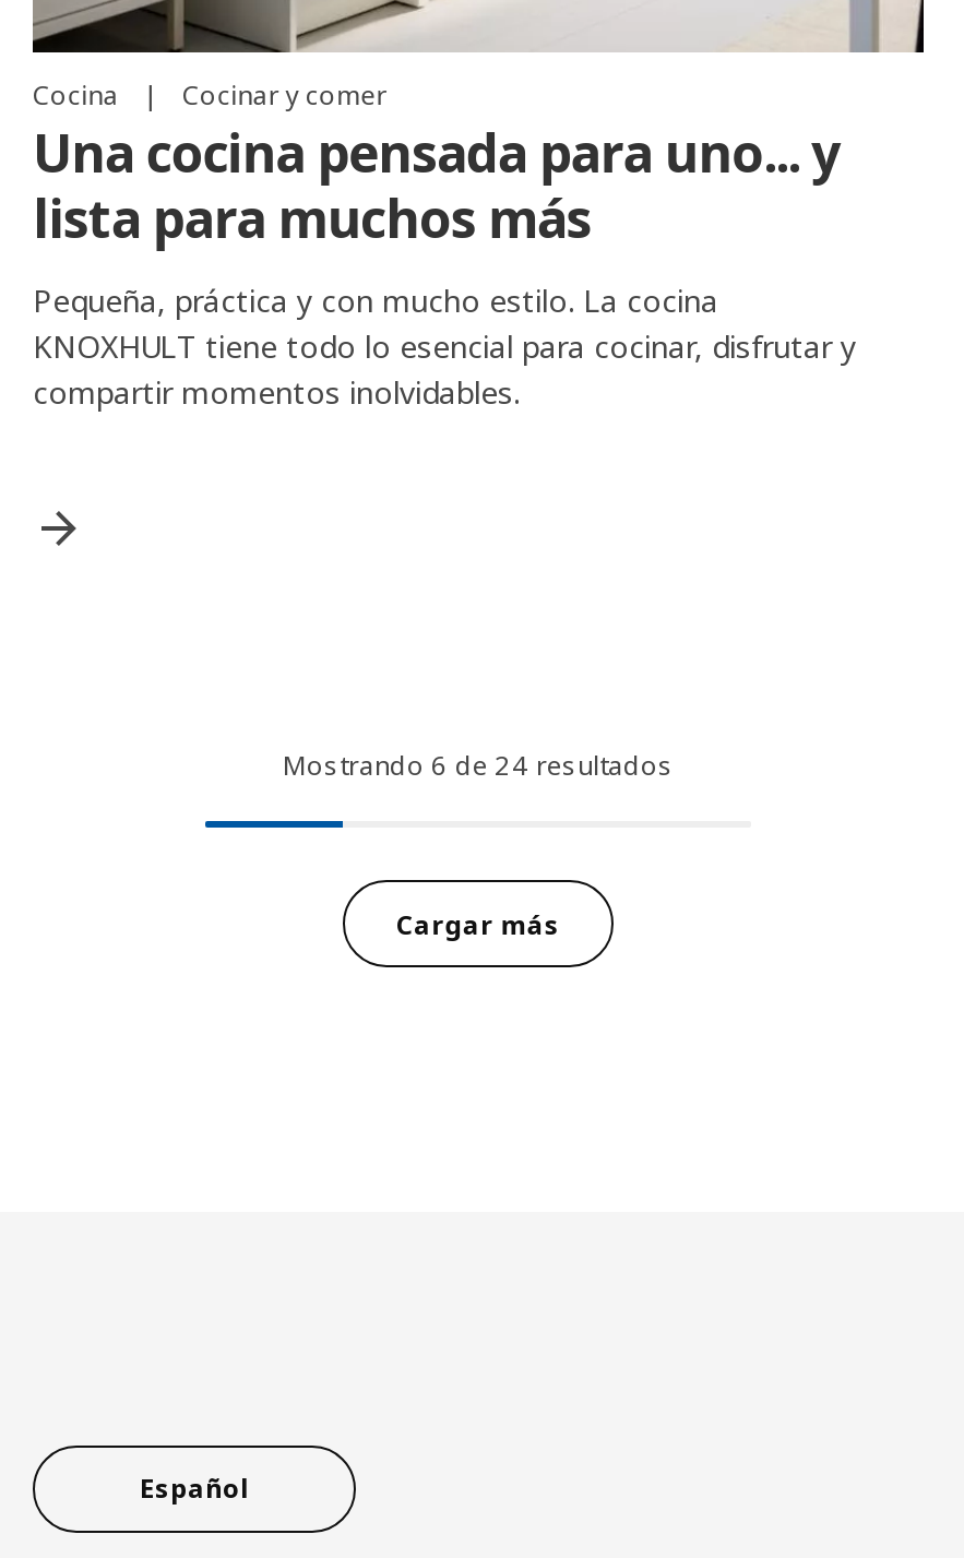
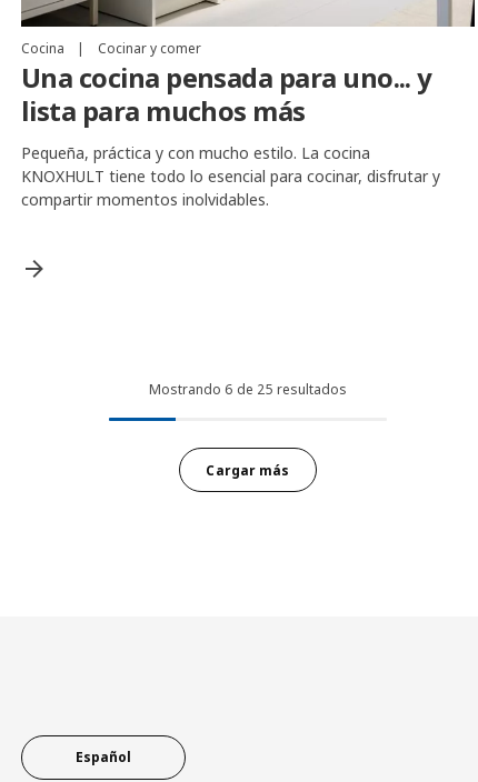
- Mostrando 6 de 24 resultados
+ Mostrando 6 de 25 resultados
